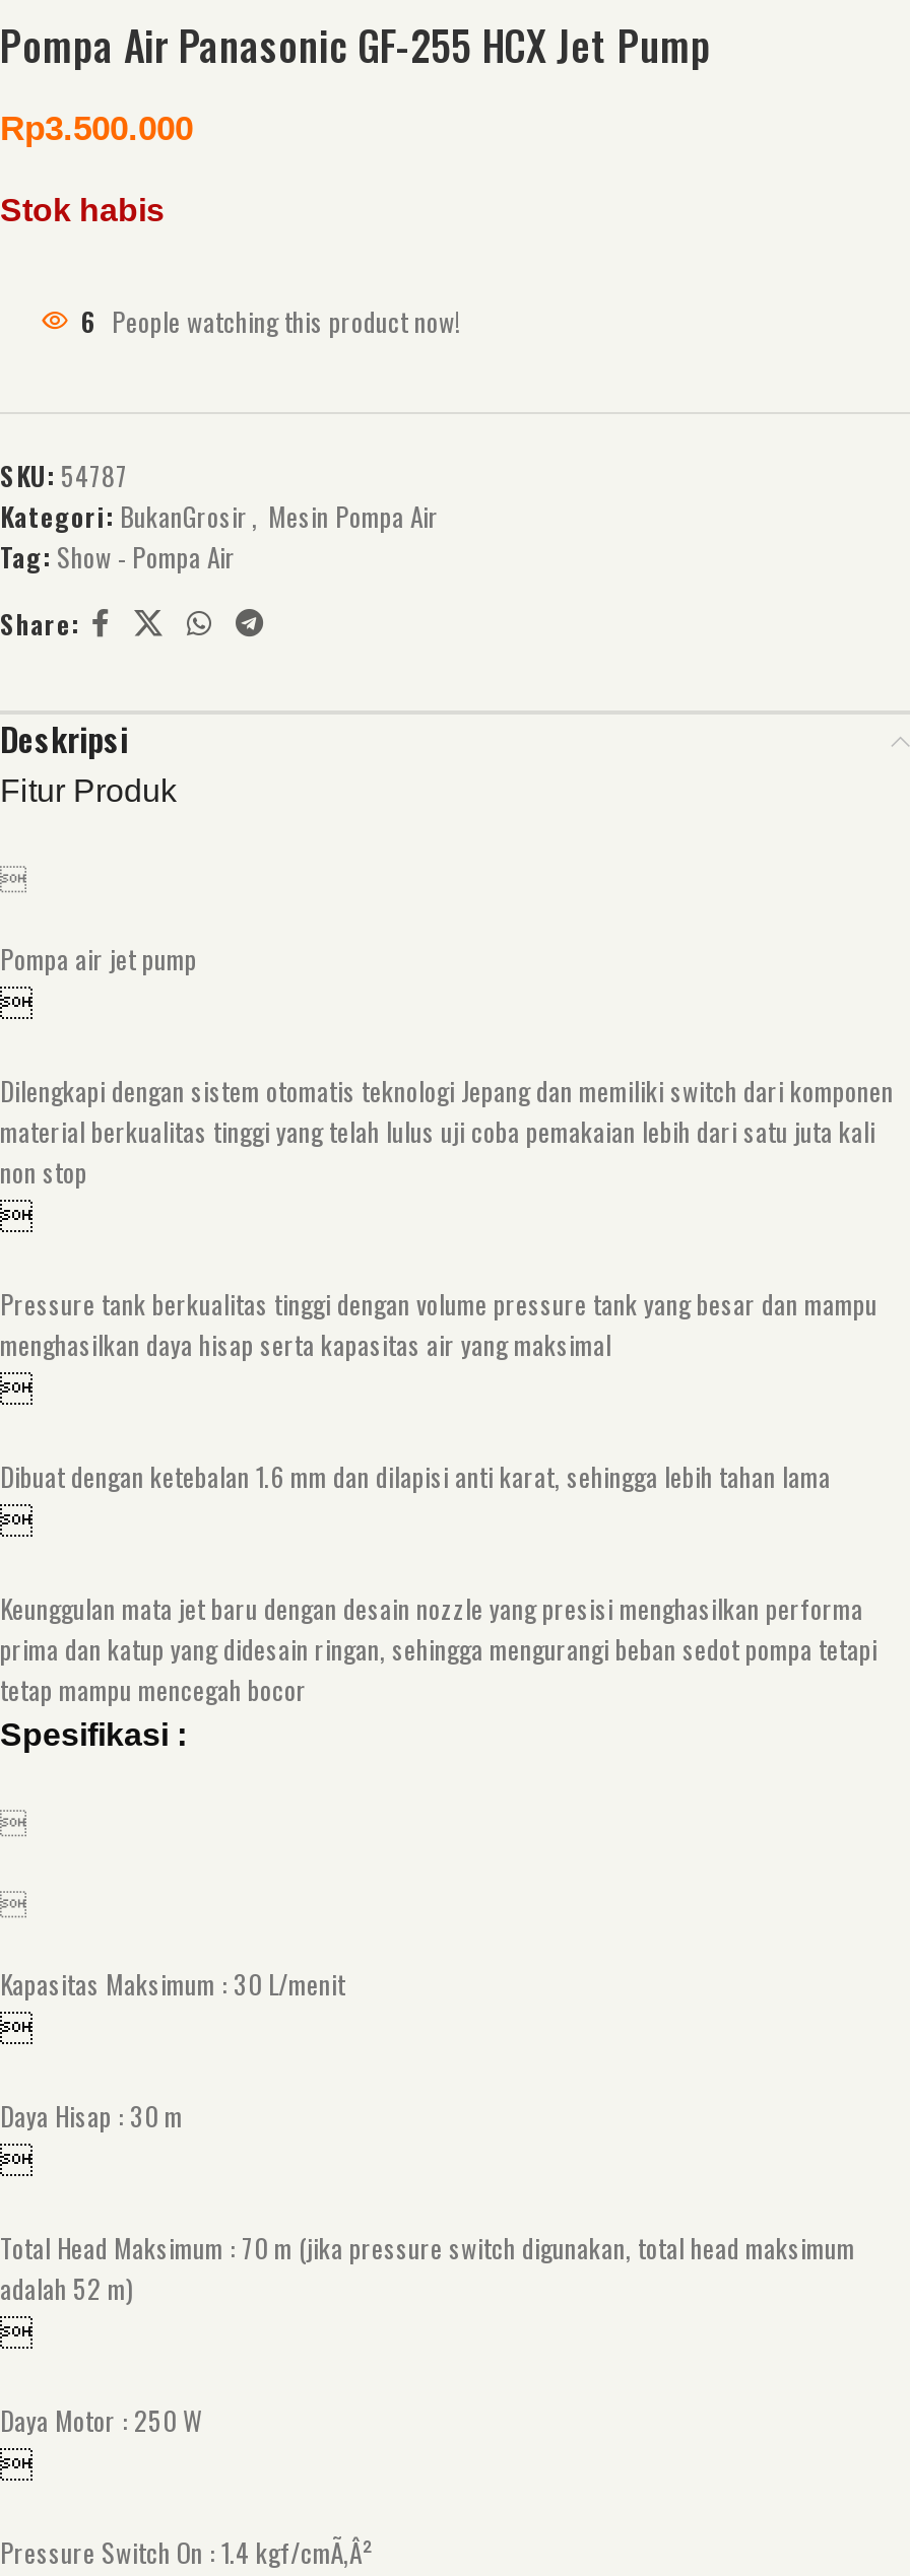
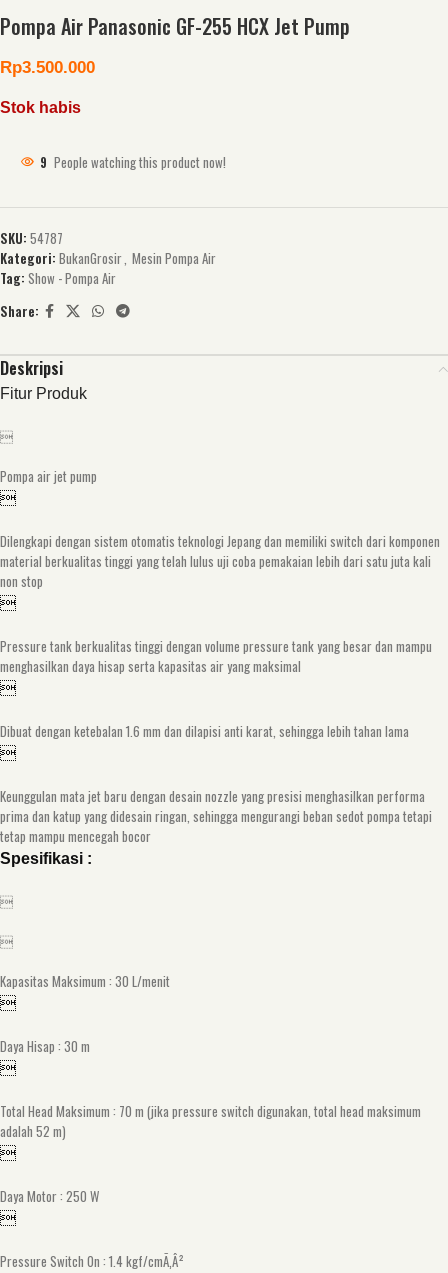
- 6 People watching this product now!
+ 9 People watching this product now!
